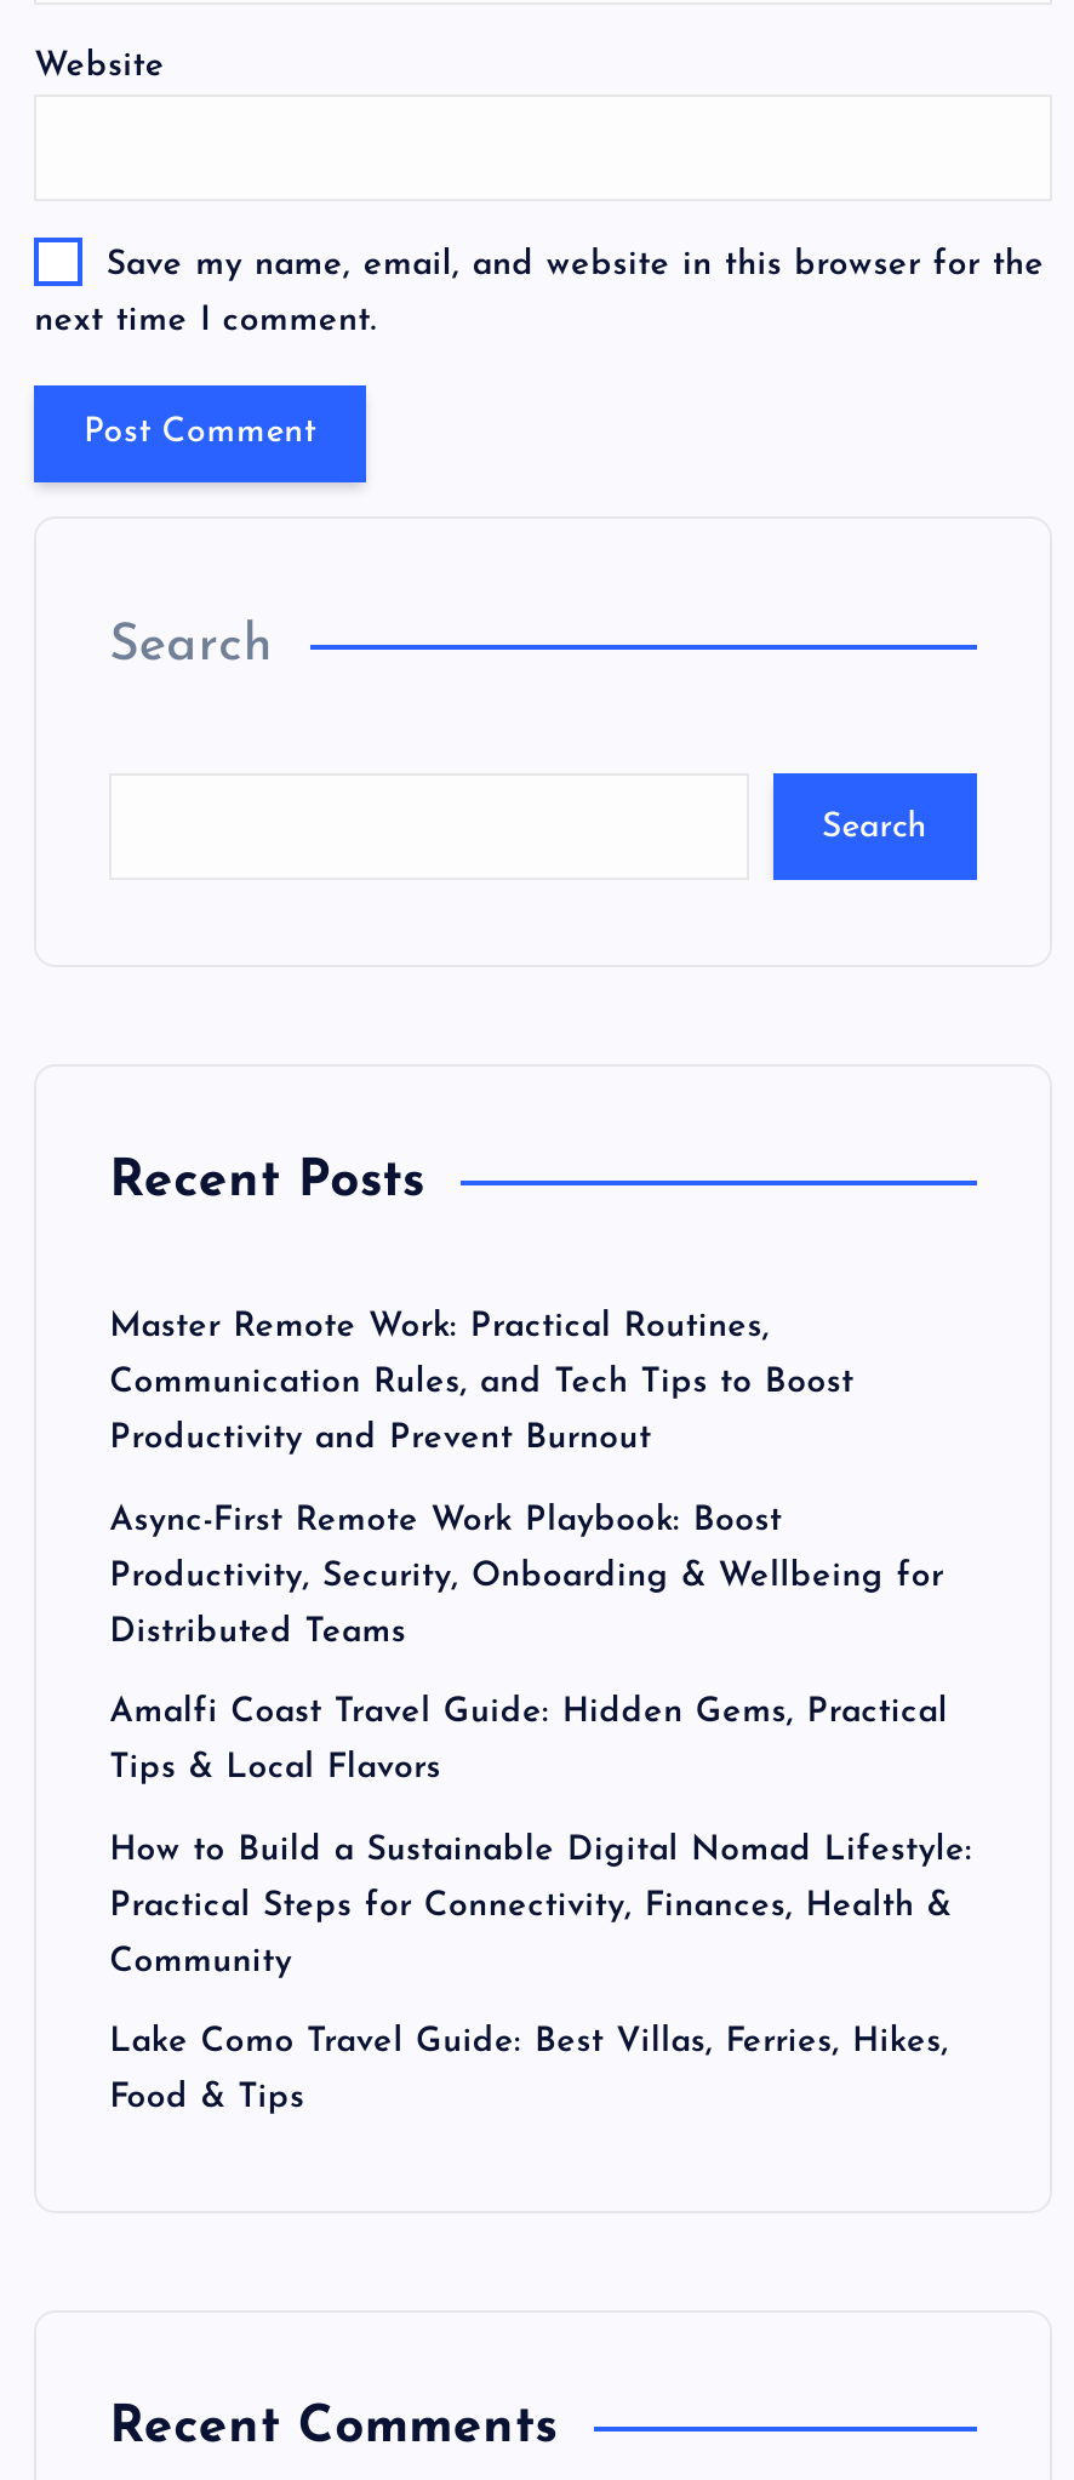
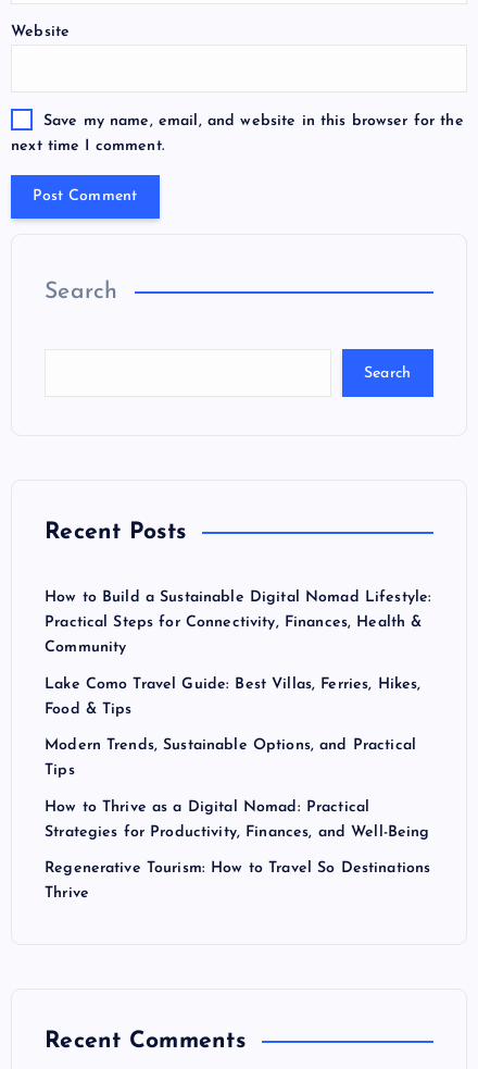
- Master Remote Work: Practical Routines,
- Communication Rules, and Tech Tips to Boost
- Productivity and Prevent Burnout
- Async-First Remote Work Playbook: Boost
- Productivity, Security, Onboarding & Wellbeing for
- Distributed Teams
- Amalfi Coast Travel Guide: Hidden Gems, Practical
- Tips & Local Flavors

moved up: How to Build a Sustainable Digital Nomad Lifestyle: | Practical Steps for Connectivity, Finances, Health & | Community | Lake Como Travel Guide: Best Villas, Ferries, Hikes, | Food & Tips

+ Modern Trends, Sustainable Options, and Practical
+ Tips
+ How to Thrive as a Digital Nomad: Practical
+ Strategies for Productivity, Finances, and Well-Being
+ Regenerative Tourism: How to Travel So Destinations
+ Thrive
